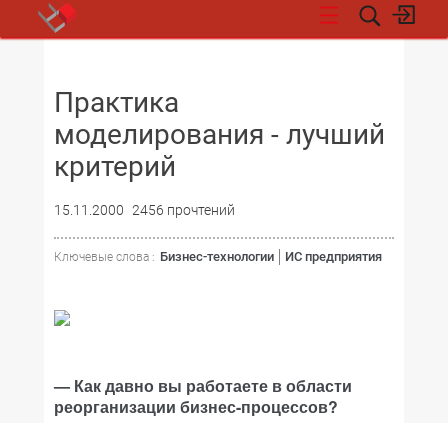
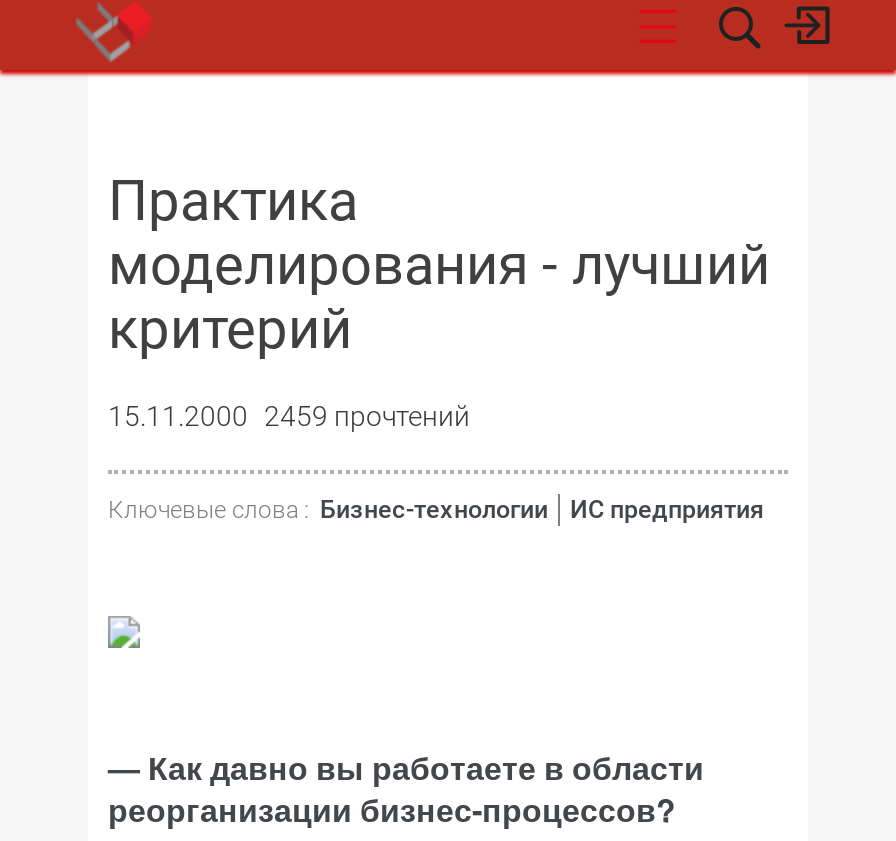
- 15.11.2000 2456 прочтений
+ 15.11.2000 2459 прочтений
